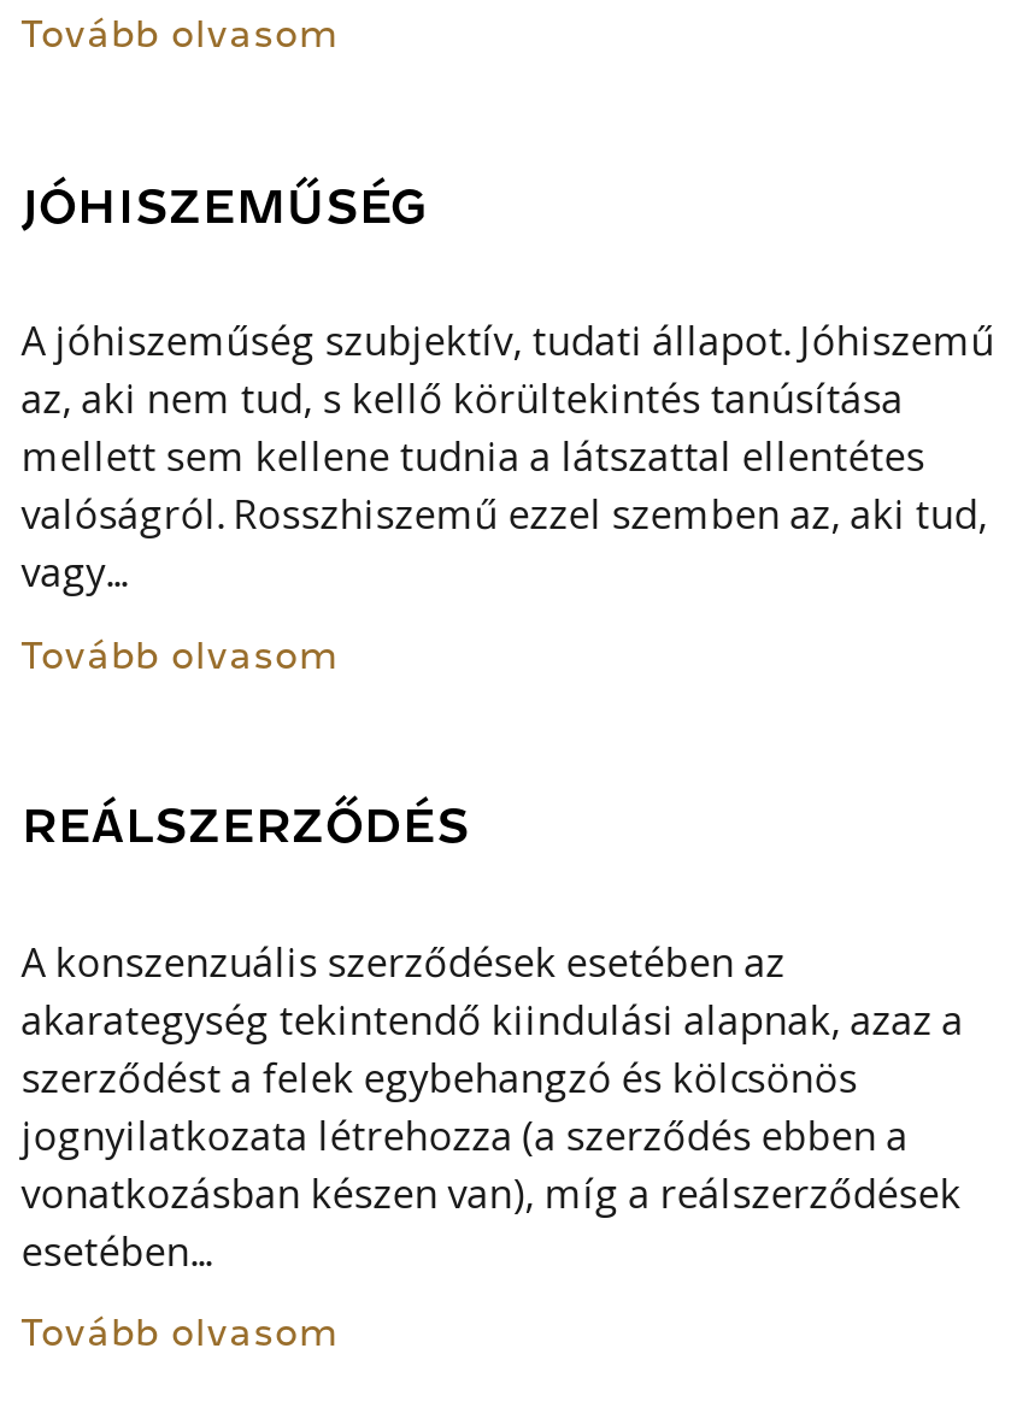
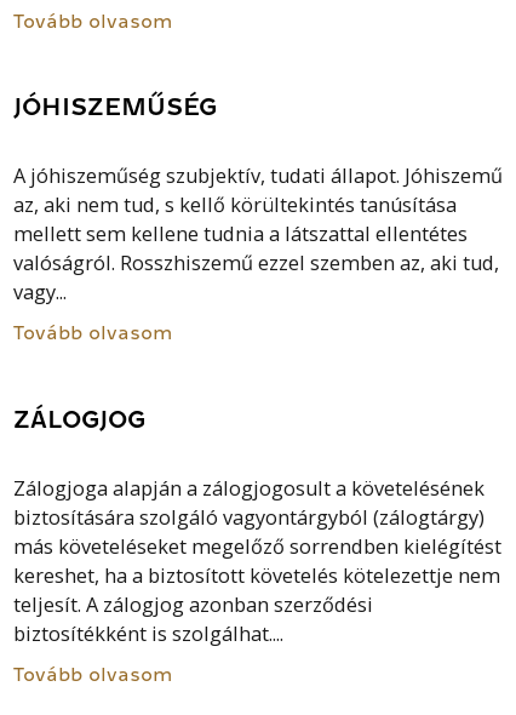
- REÁLSZERZŐDÉS
+ ZÁLOGJOG

- A konszenzuális szerződések esetében az
- akarategység tekintendő kiindulási alapnak, azaz a
- szerződést a felek egybehangzó és kölcsönös
- jognyilatkozata létrehozza (a szerződés ebben a
- vonatkozásban készen van), míg a reálszerződések
- esetében...
+ Zálogjoga alapján a zálogjogosult a követelésének
+ biztosítására szolgáló vagyontárgyból (zálogtárgy)
+ más követeléseket megelőző sorrendben kielégítést
+ kereshet, ha a biztosított követelés kötelezettje nem
+ teljesít. A zálogjog azonban szerződési
+ biztosítékként is szolgálhat....
